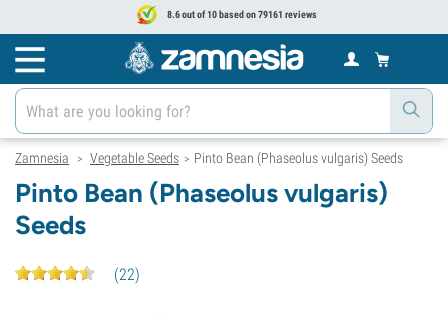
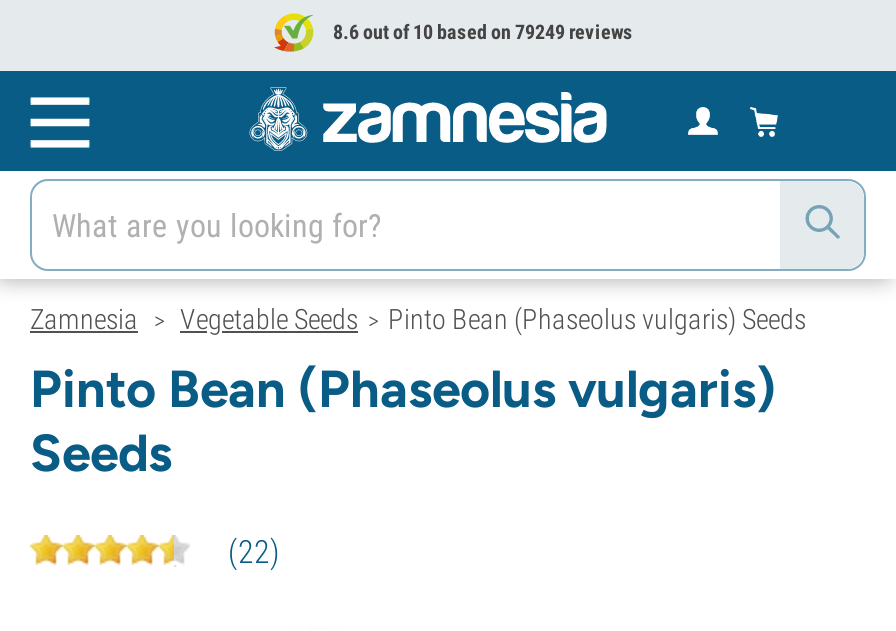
- 8.6 out of 10 based on 79161 reviews
+ 8.6 out of 10 based on 79249 reviews
